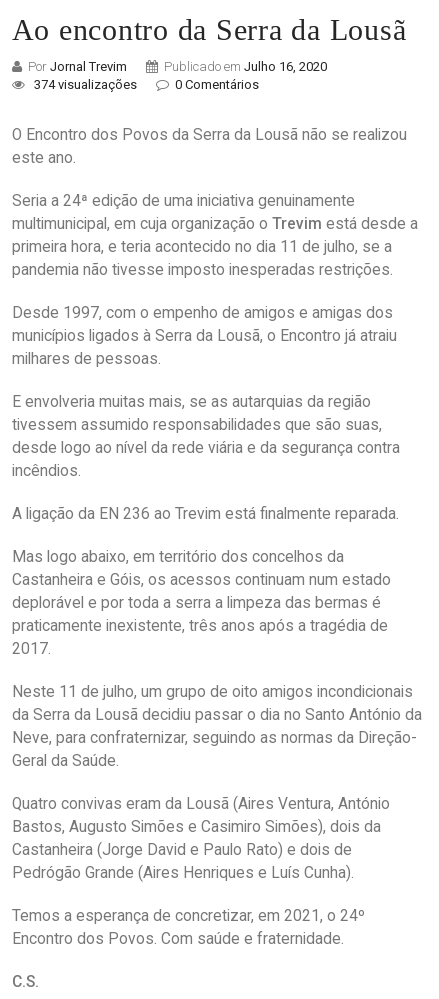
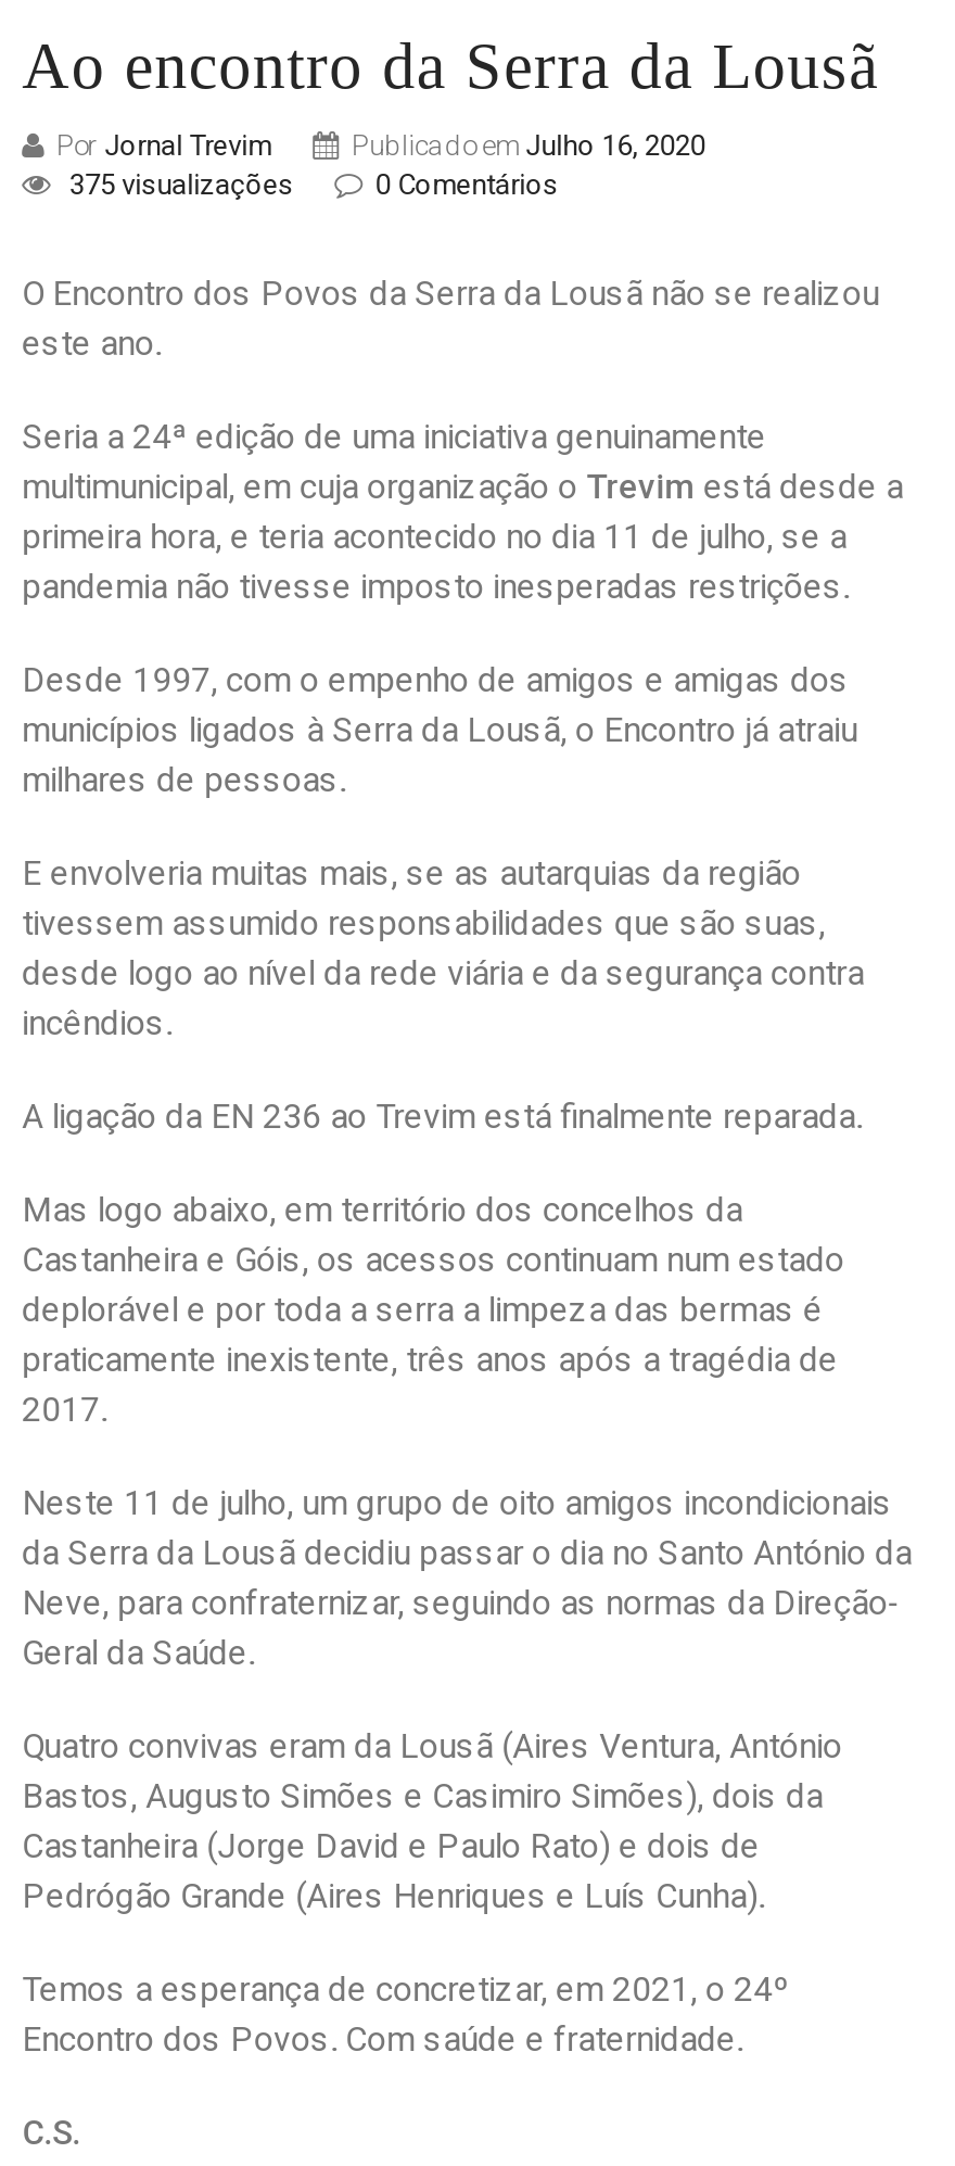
- 374 visualizações
+ 375 visualizações
